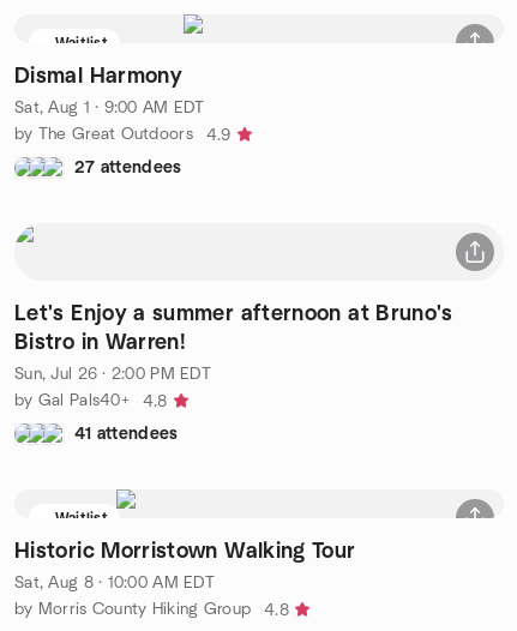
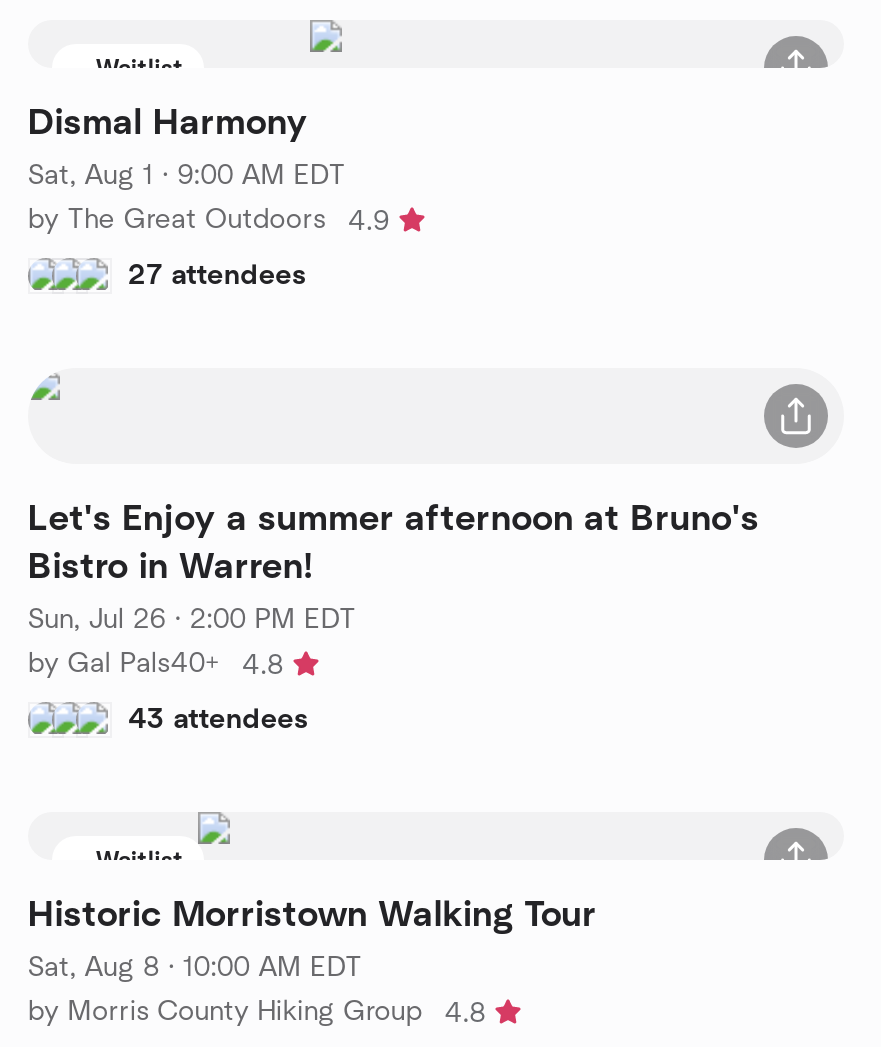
- 41 attendees
+ 43 attendees
